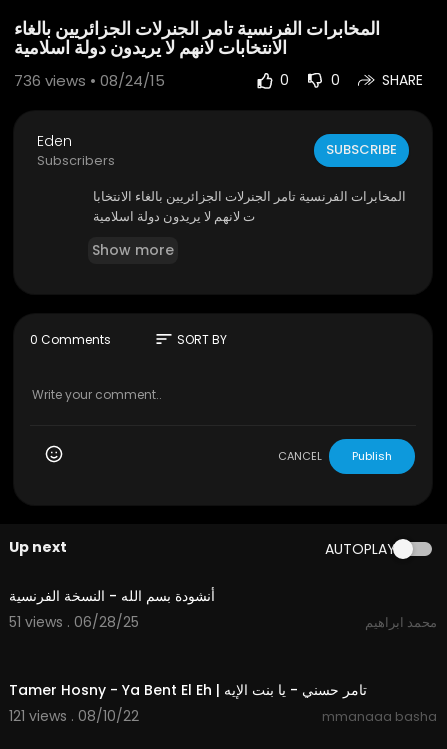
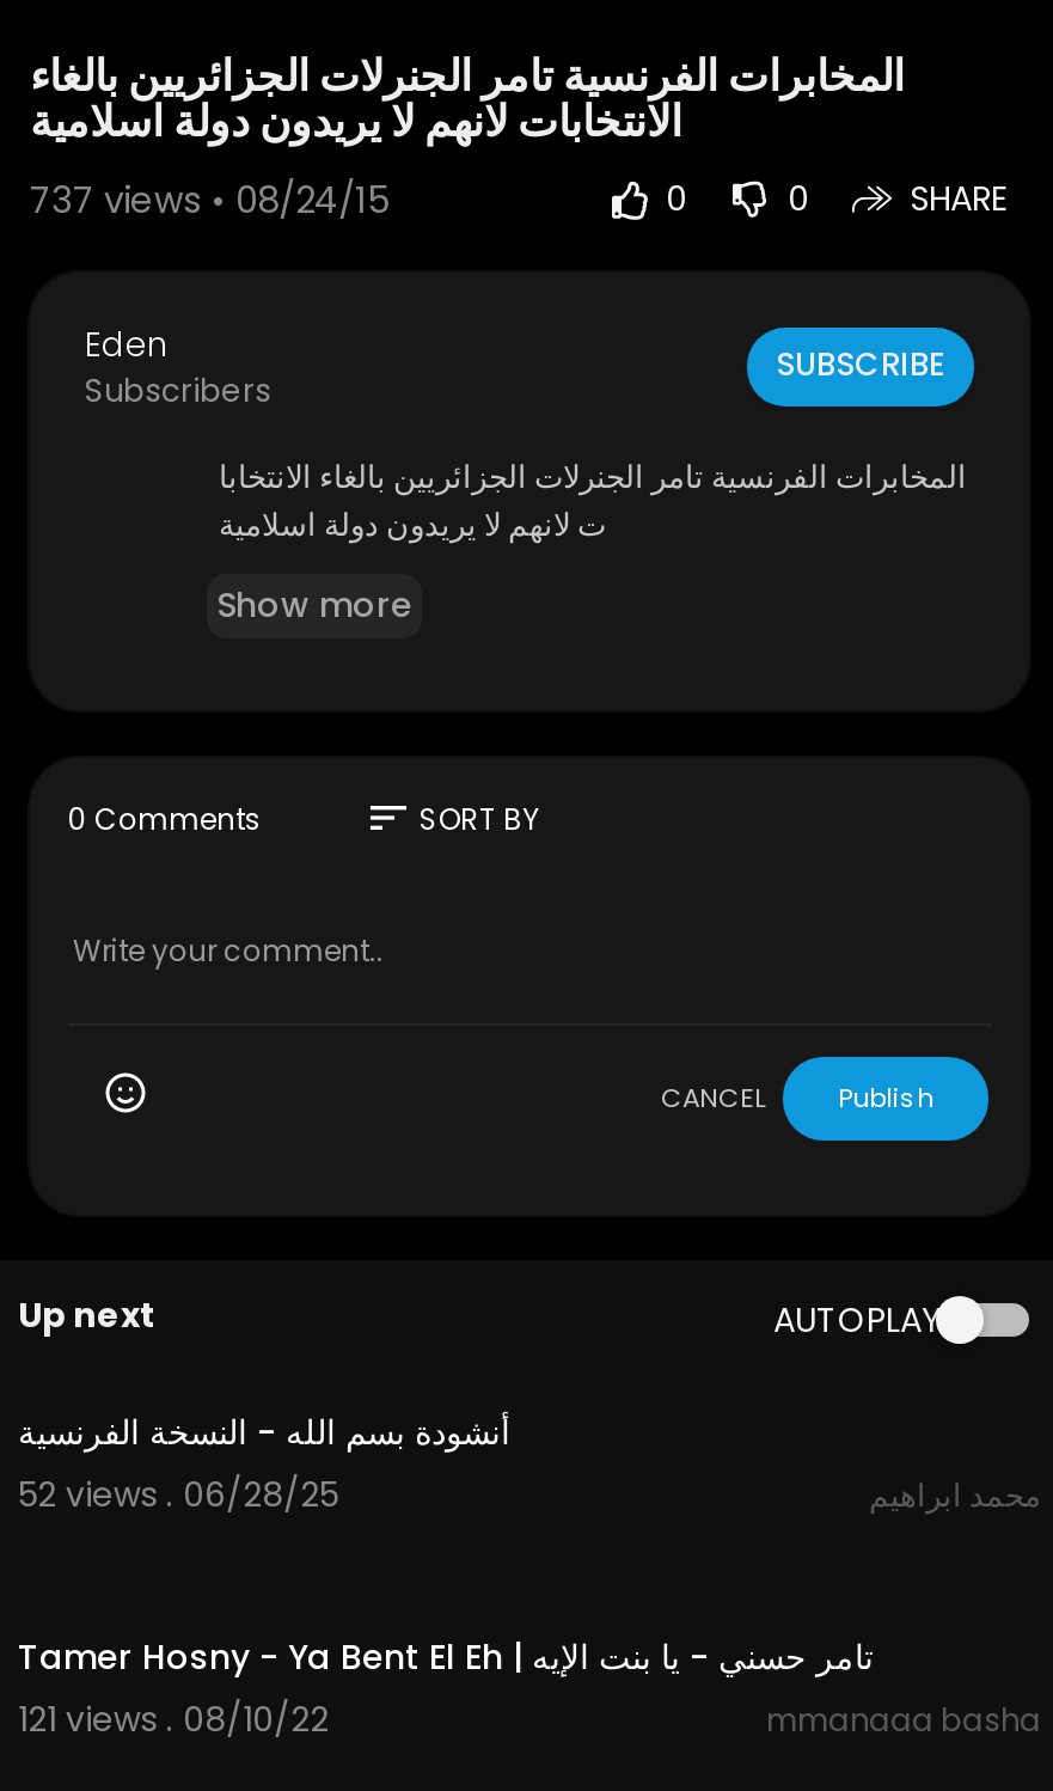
- 736 views • 08/24/15
+ 737 views • 08/24/15

- 51 views . 06/28/25
+ 52 views . 06/28/25
